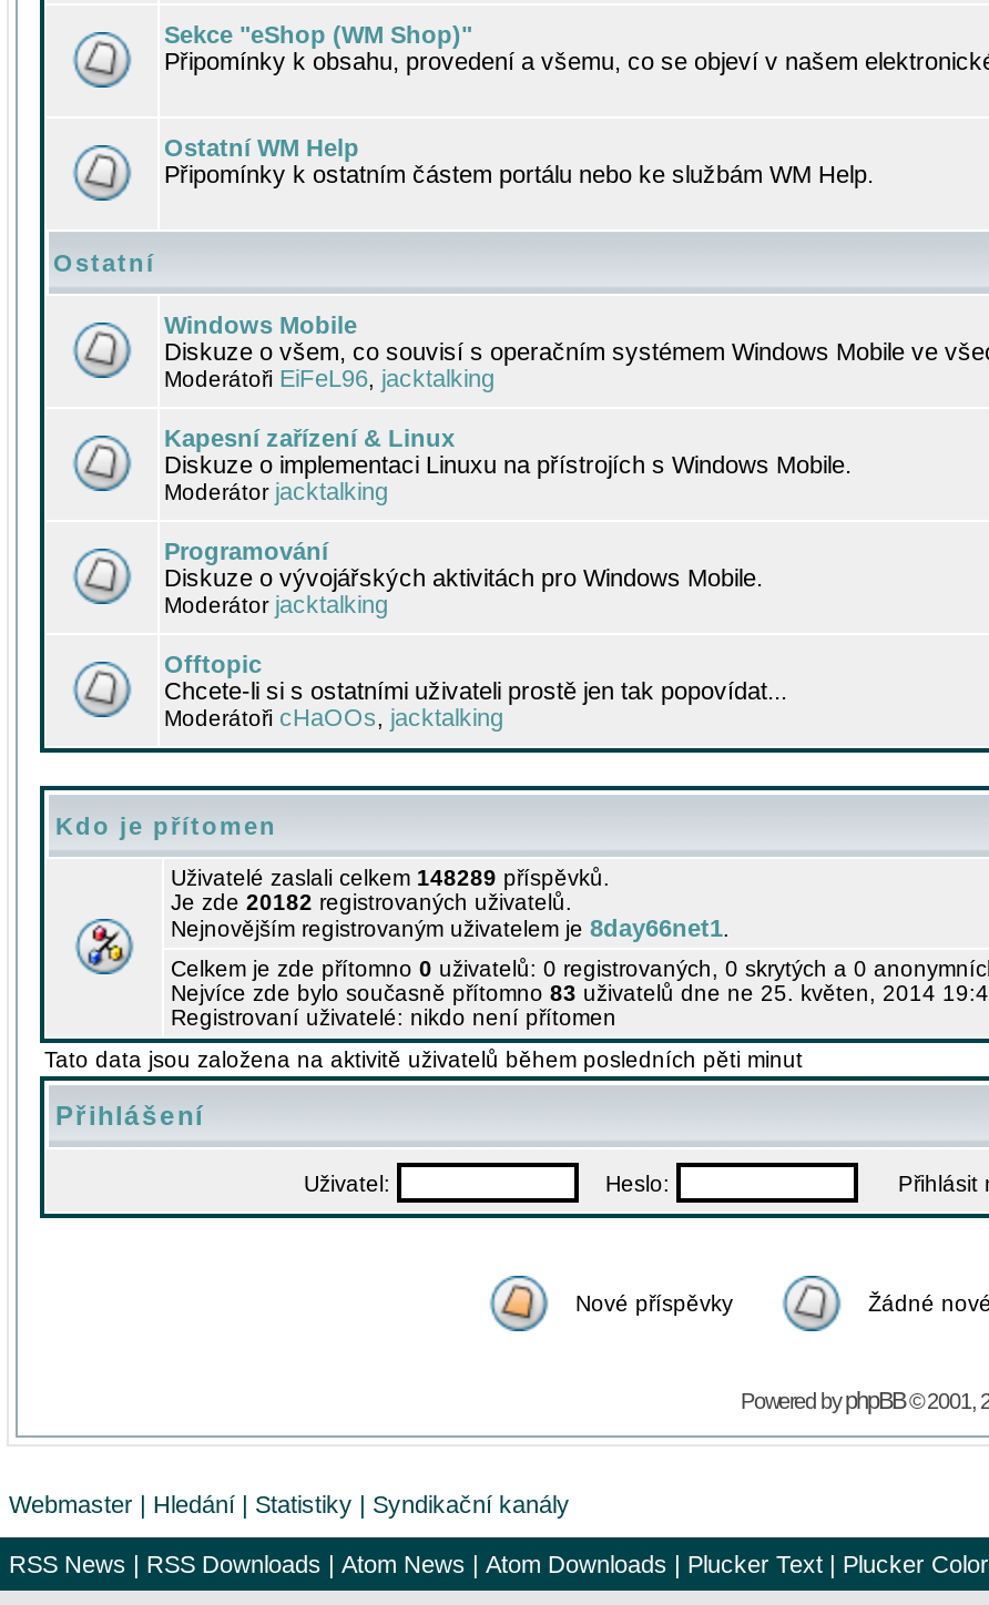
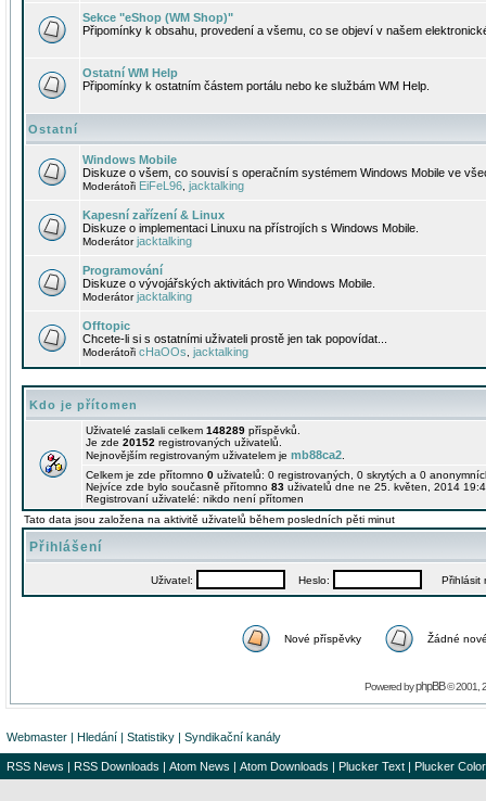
- Je zde 20182 registrovaných uživatelů.
+ Je zde 20152 registrovaných uživatelů.

- Nejnovějším registrovaným uživatelem je 8day66net1.
+ Nejnovějším registrovaným uživatelem je mb88ca2.
